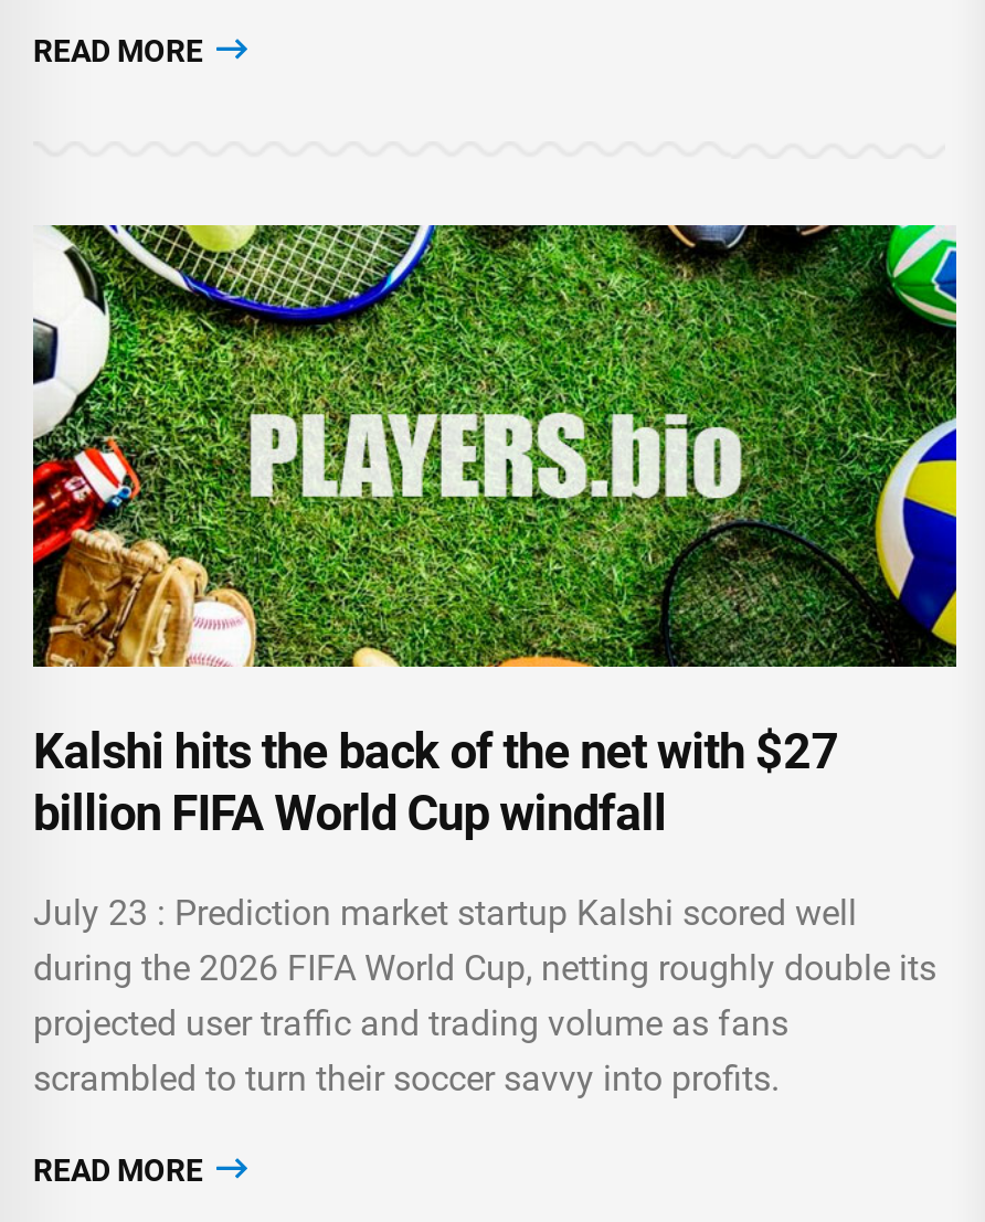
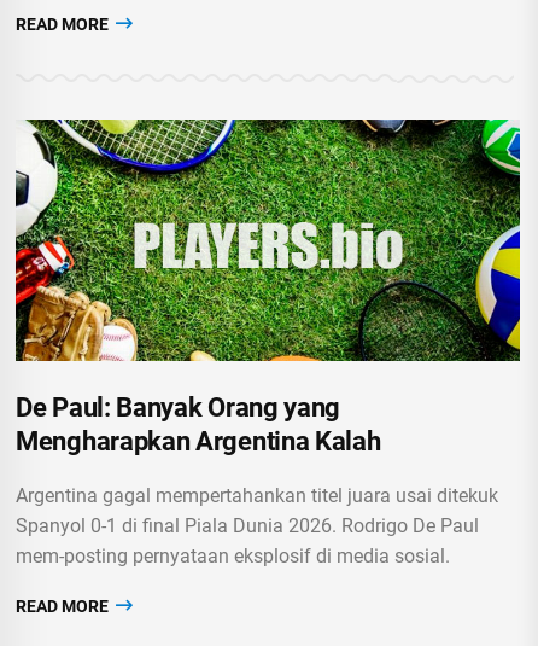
- Kalshi hits the back of the net with $27
- billion FIFA World Cup windfall
+ De Paul: Banyak Orang yang
+ Mengharapkan Argentina Kalah

- July 23 : Prediction market startup Kalshi scored well
- during the 2026 FIFA World Cup, netting roughly double its
- projected user traffic and trading volume as fans
- scrambled to turn their soccer savvy into profits.
+ Argentina gagal mempertahankan titel juara usai ditekuk
+ Spanyol 0-1 di final Piala Dunia 2026. Rodrigo De Paul
+ mem-posting pernyataan eksplosif di media sosial.
